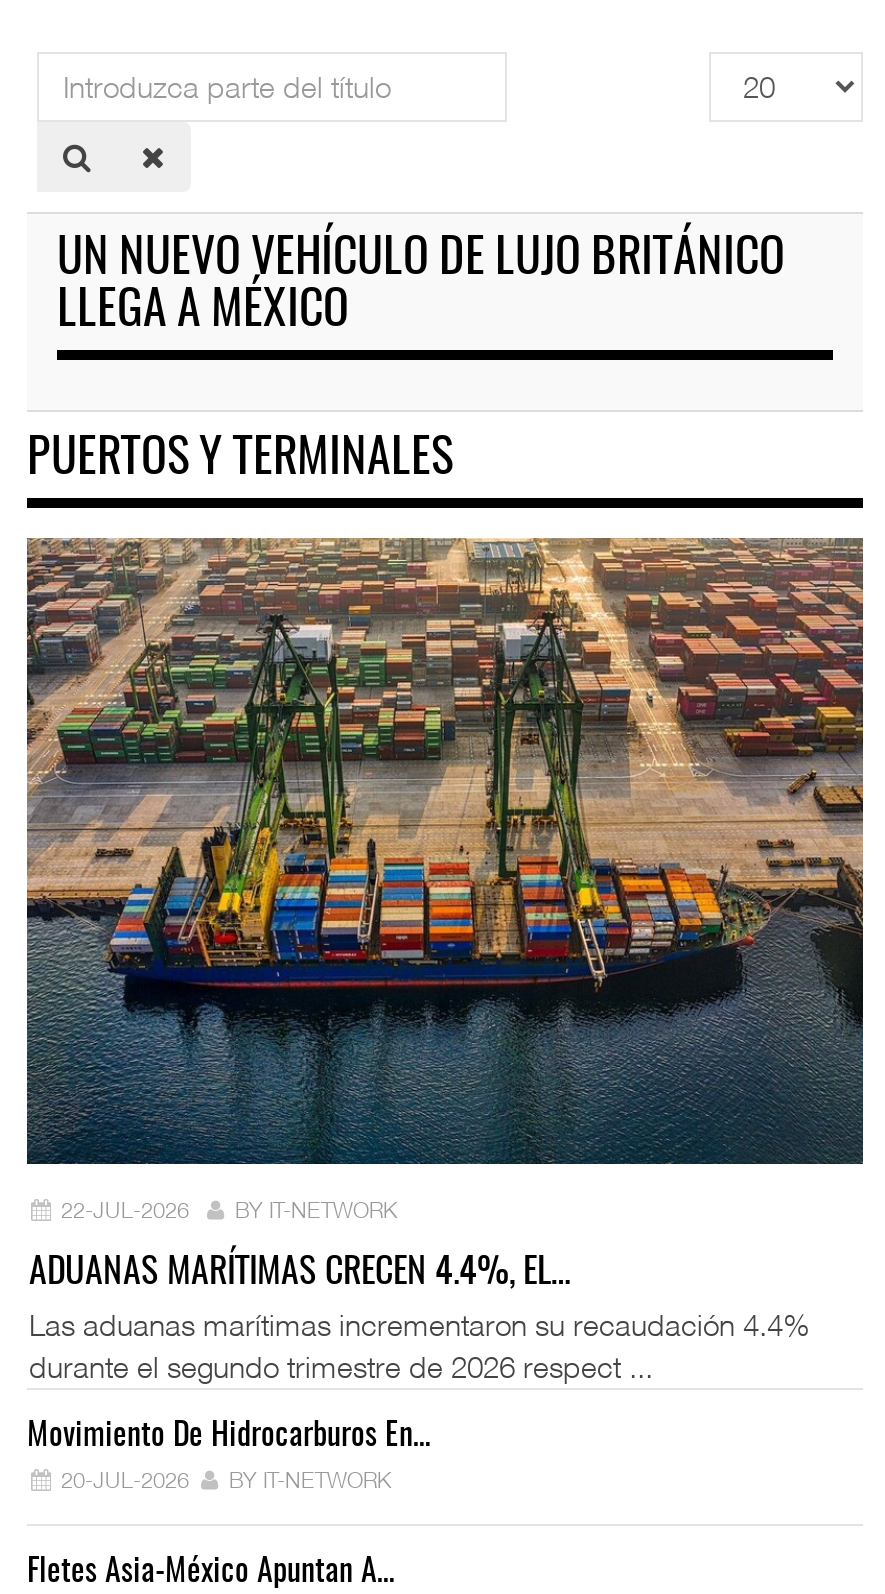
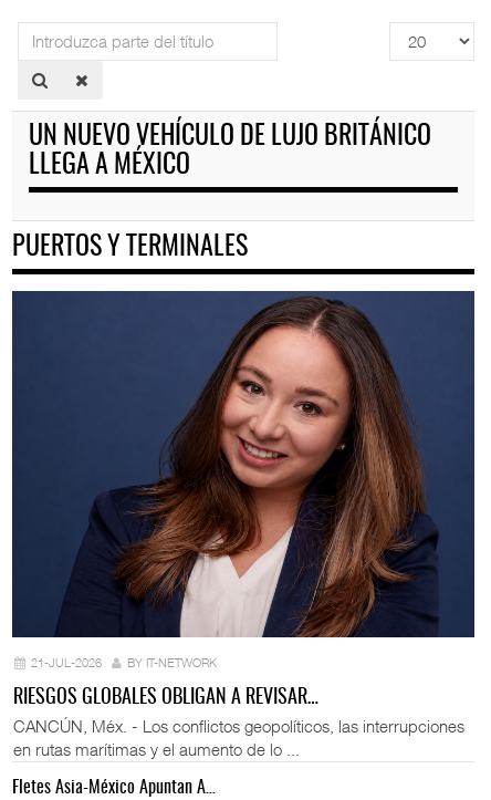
- [image]
- 22-JUL-2026 BY IT-NETWORK
+ [image]
+ 21-JUL-2026 BY IT-NETWORK

- ADUANAS MARÍTIMAS CRECEN 4.4%, EL…
- Las aduanas marítimas incrementaron su recaudación 4.4%
- durante el segundo trimestre de 2026 respect ...
- Movimiento De Hidrocarburos En…
- 20-JUL-2026
- BY IT-NETWORK
+ RIESGOS GLOBALES OBLIGAN A REVISAR…
+ CANCÚN, Méx. - Los conflictos geopolíticos, las interrupciones
+ en rutas marítimas y el aumento de lo ...
